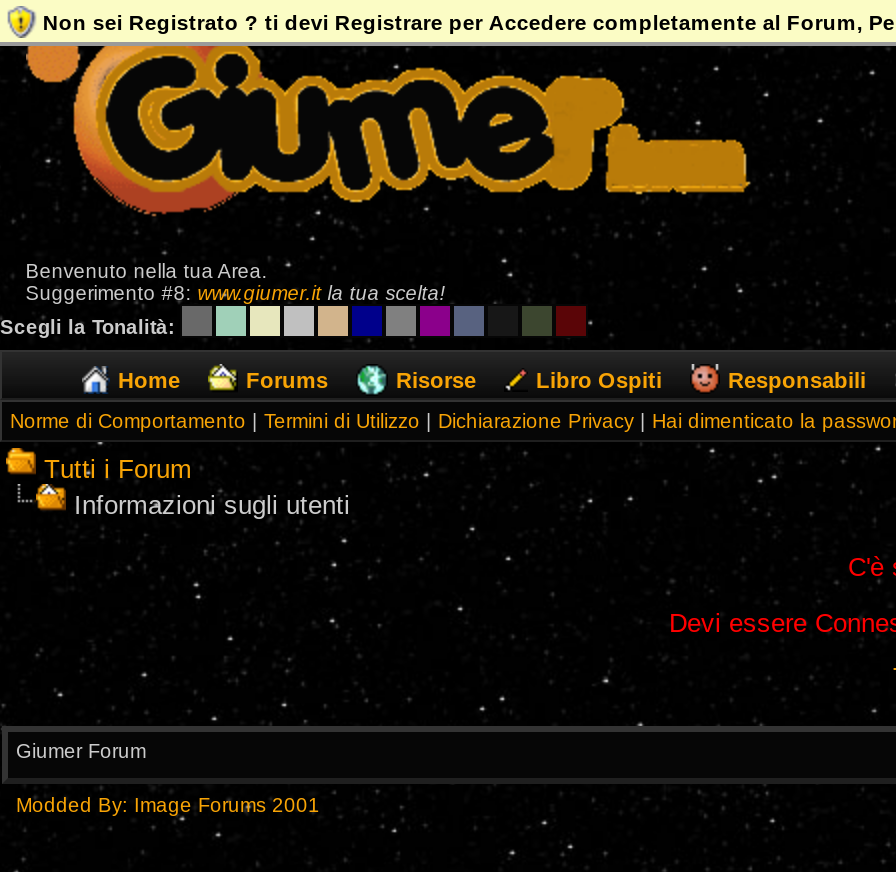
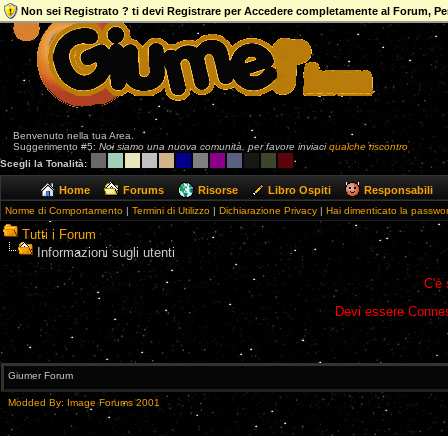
- Suggerimento #8: www.giumer.it la tua scelta!
+ Suggerimento #5: Noi siamo una nuova comunità, per favore inviaci qualche riscontro
